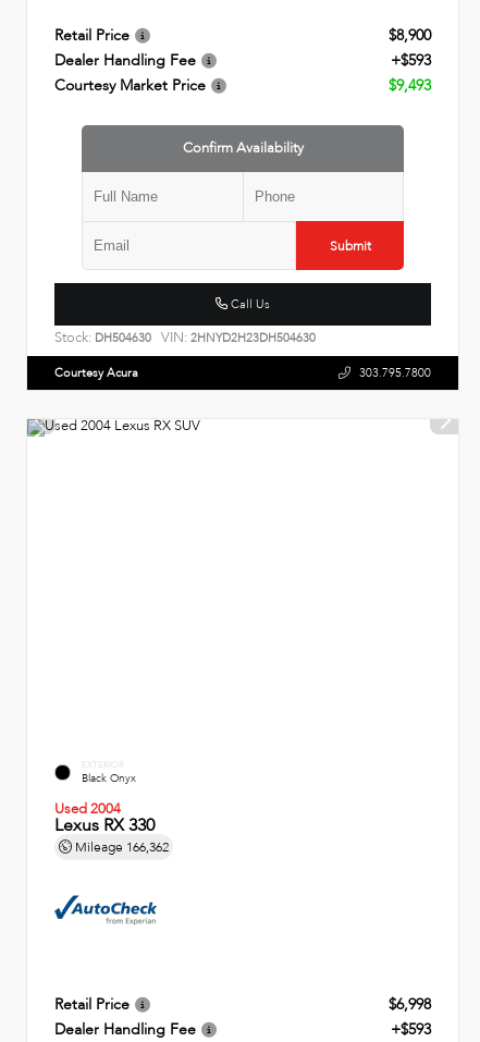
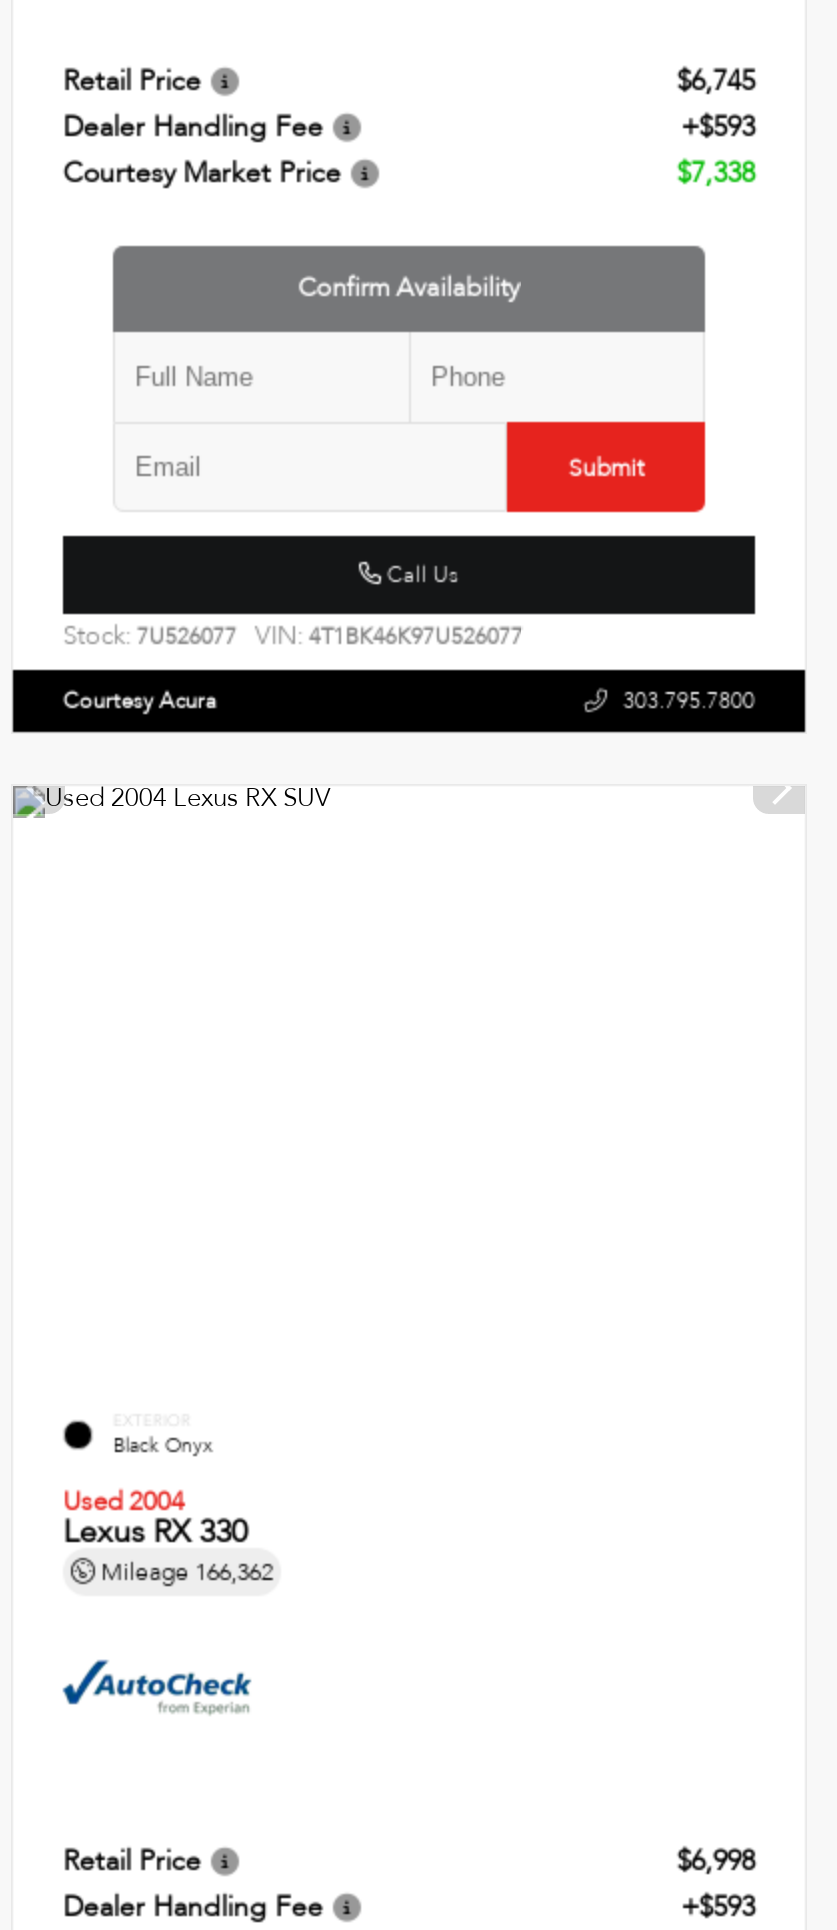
- $8,900
+ $6,745

- $9,493
+ $7,338

- Stock: DH504630 VIN: 2HNYD2H23DH504630
+ Stock: 7U526077 VIN: 4T1BK46K97U526077
